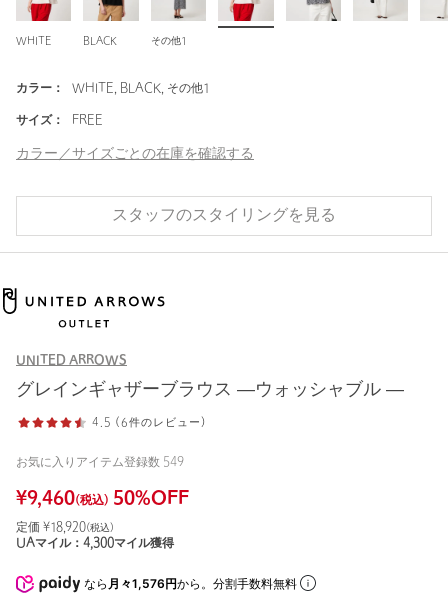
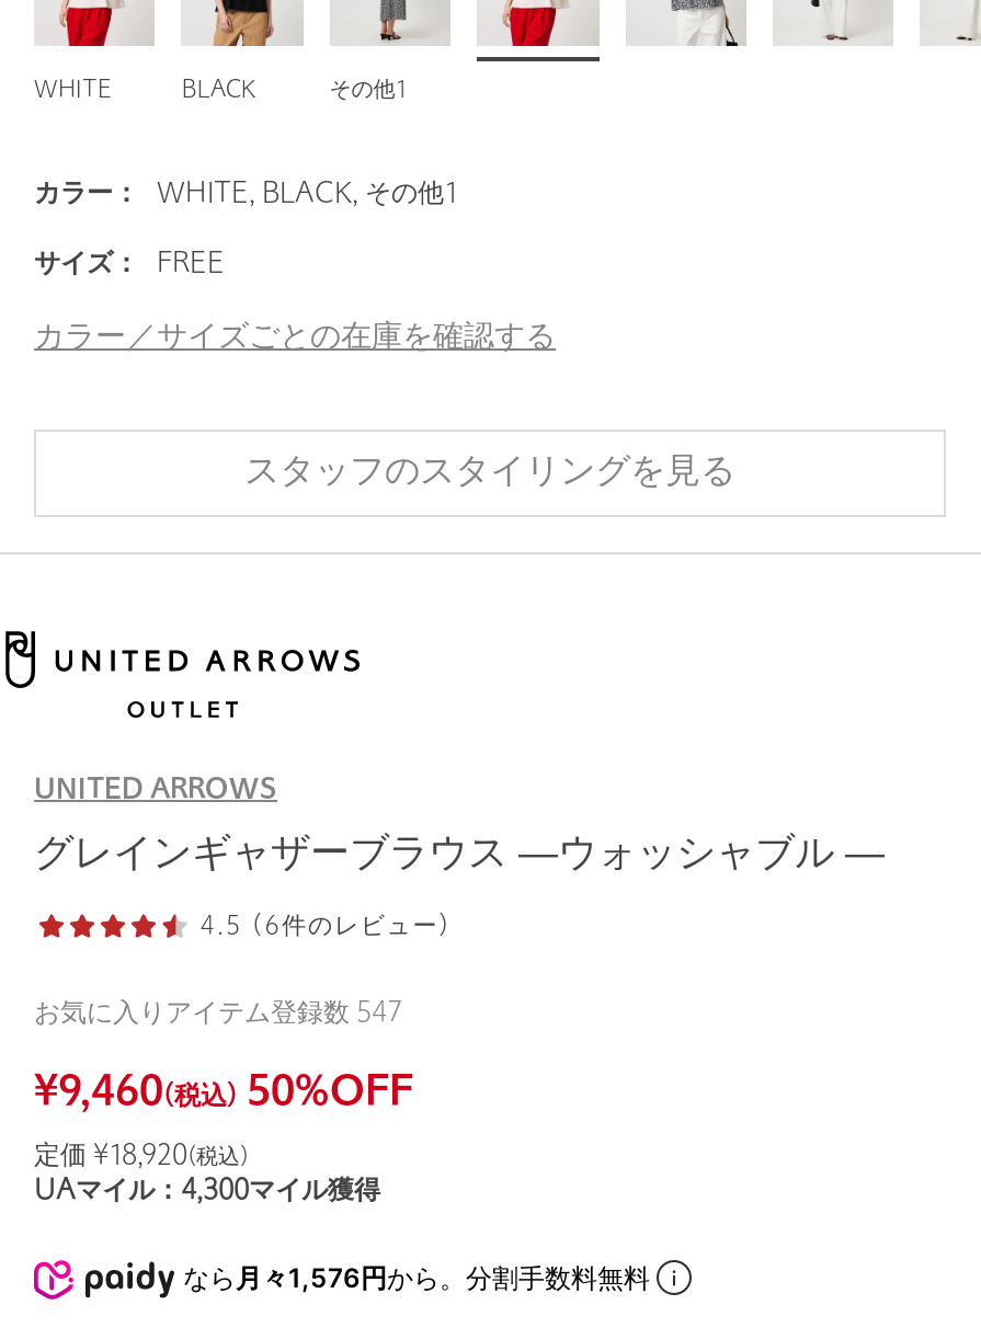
- お気に入りアイテム登録数549
+ お気に入りアイテム登録数547
